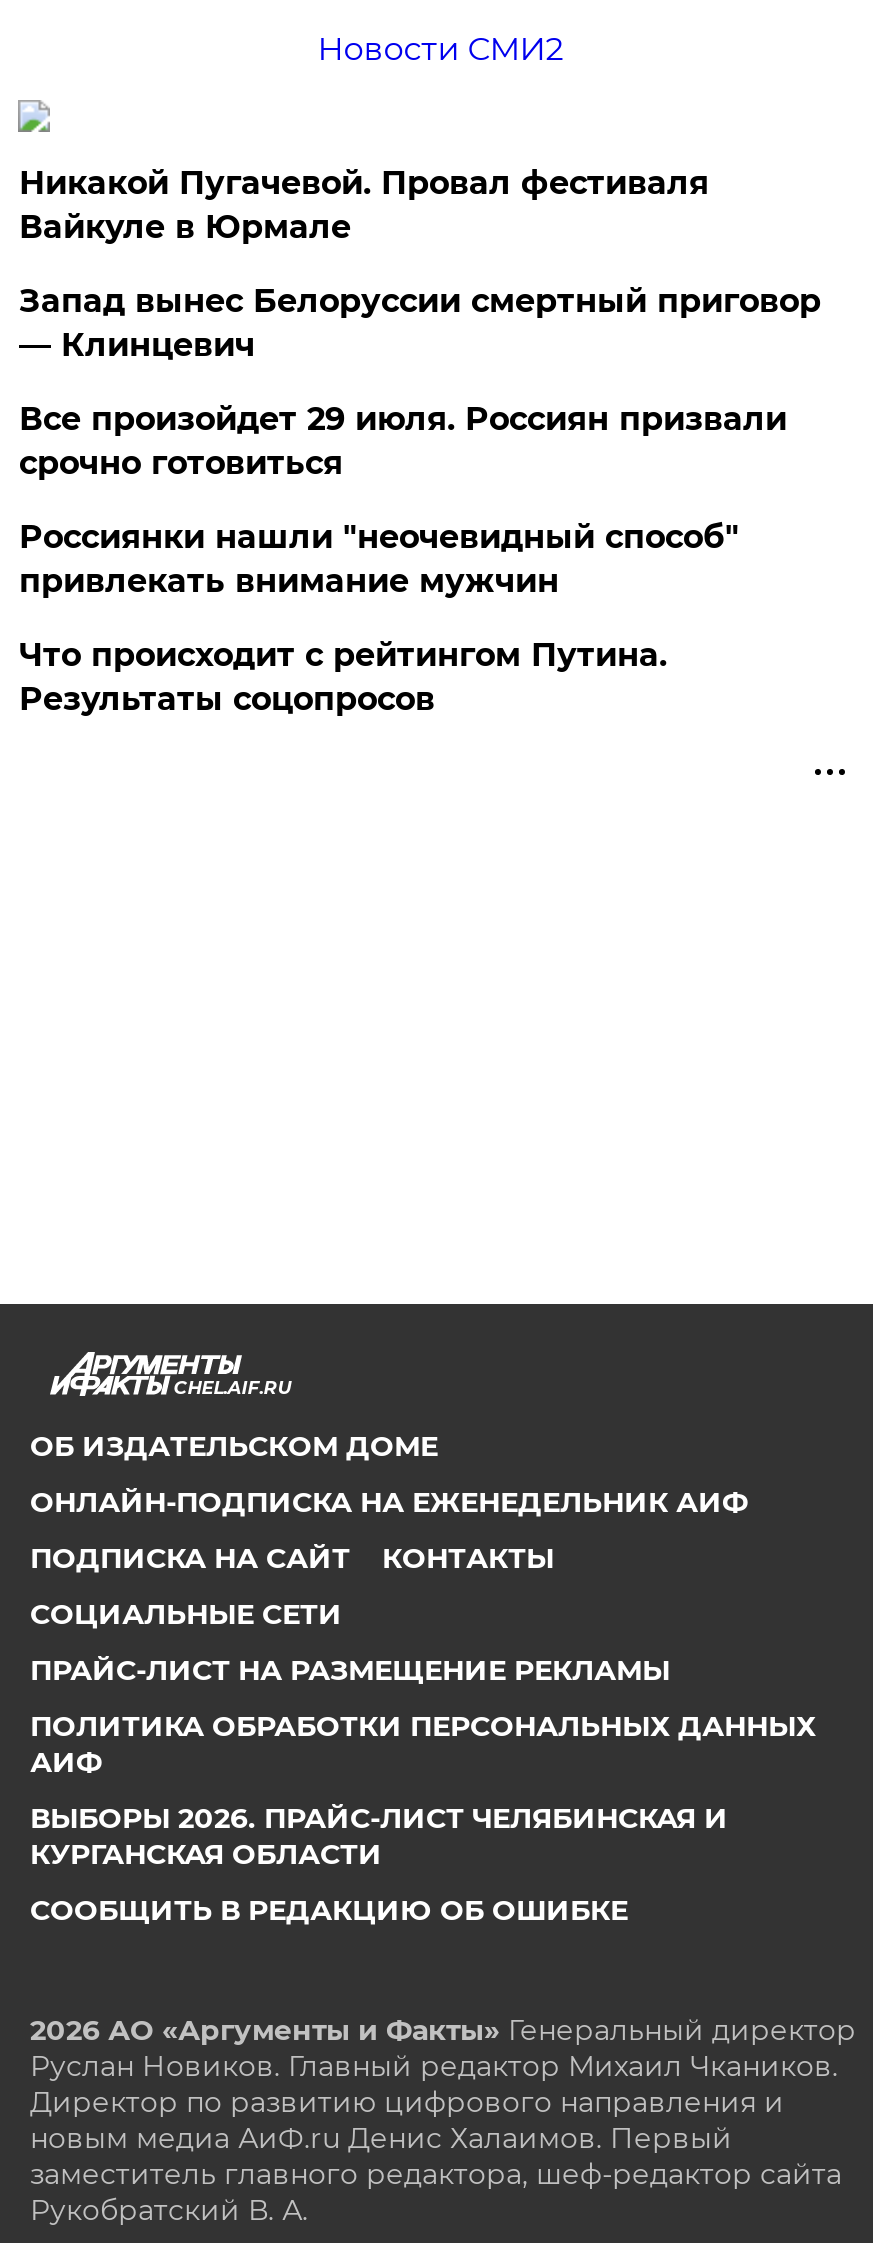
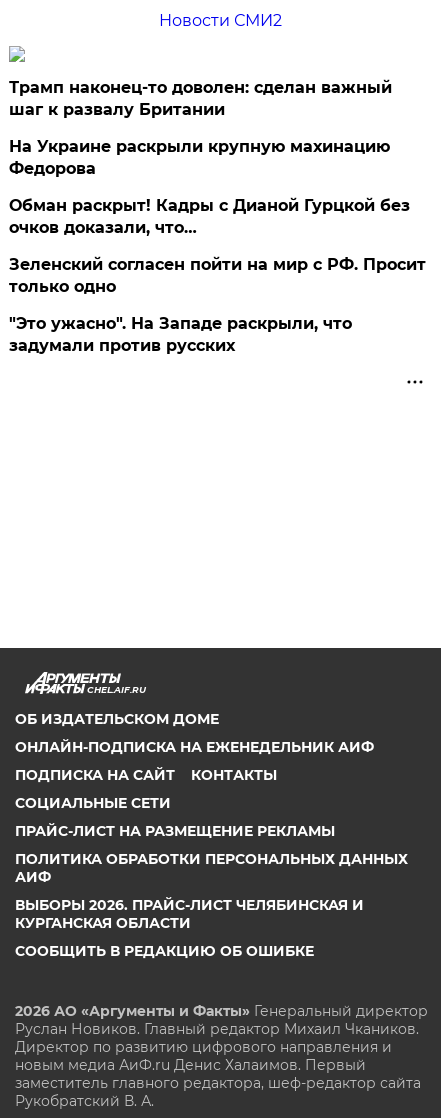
- Никакой Пугачевой. Провал фестиваля
- Вайкуле в Юрмале
+ Трамп наконец-то доволен: сделан важный
+ шаг к развалу Британии

- Запад вынес Белоруссии смертный приговор
- — Клинцевич
+ На Украине раскрыли крупную махинацию
+ Федорова

- Все произойдет 29 июля. Россиян призвали
- срочно готовиться
+ Обман раскрыт! Кадры с Дианой Гурцкой без
+ очков доказали, что…

- Россиянки нашли "неочевидный способ"
- привлекать внимание мужчин
+ Зеленский согласен пойти на мир с РФ. Просит
+ только одно

- Что происходит с рейтингом Путина.
- Результаты соцопросов
+ "Это ужасно". На Западе раскрыли, что
+ задумали против русских
